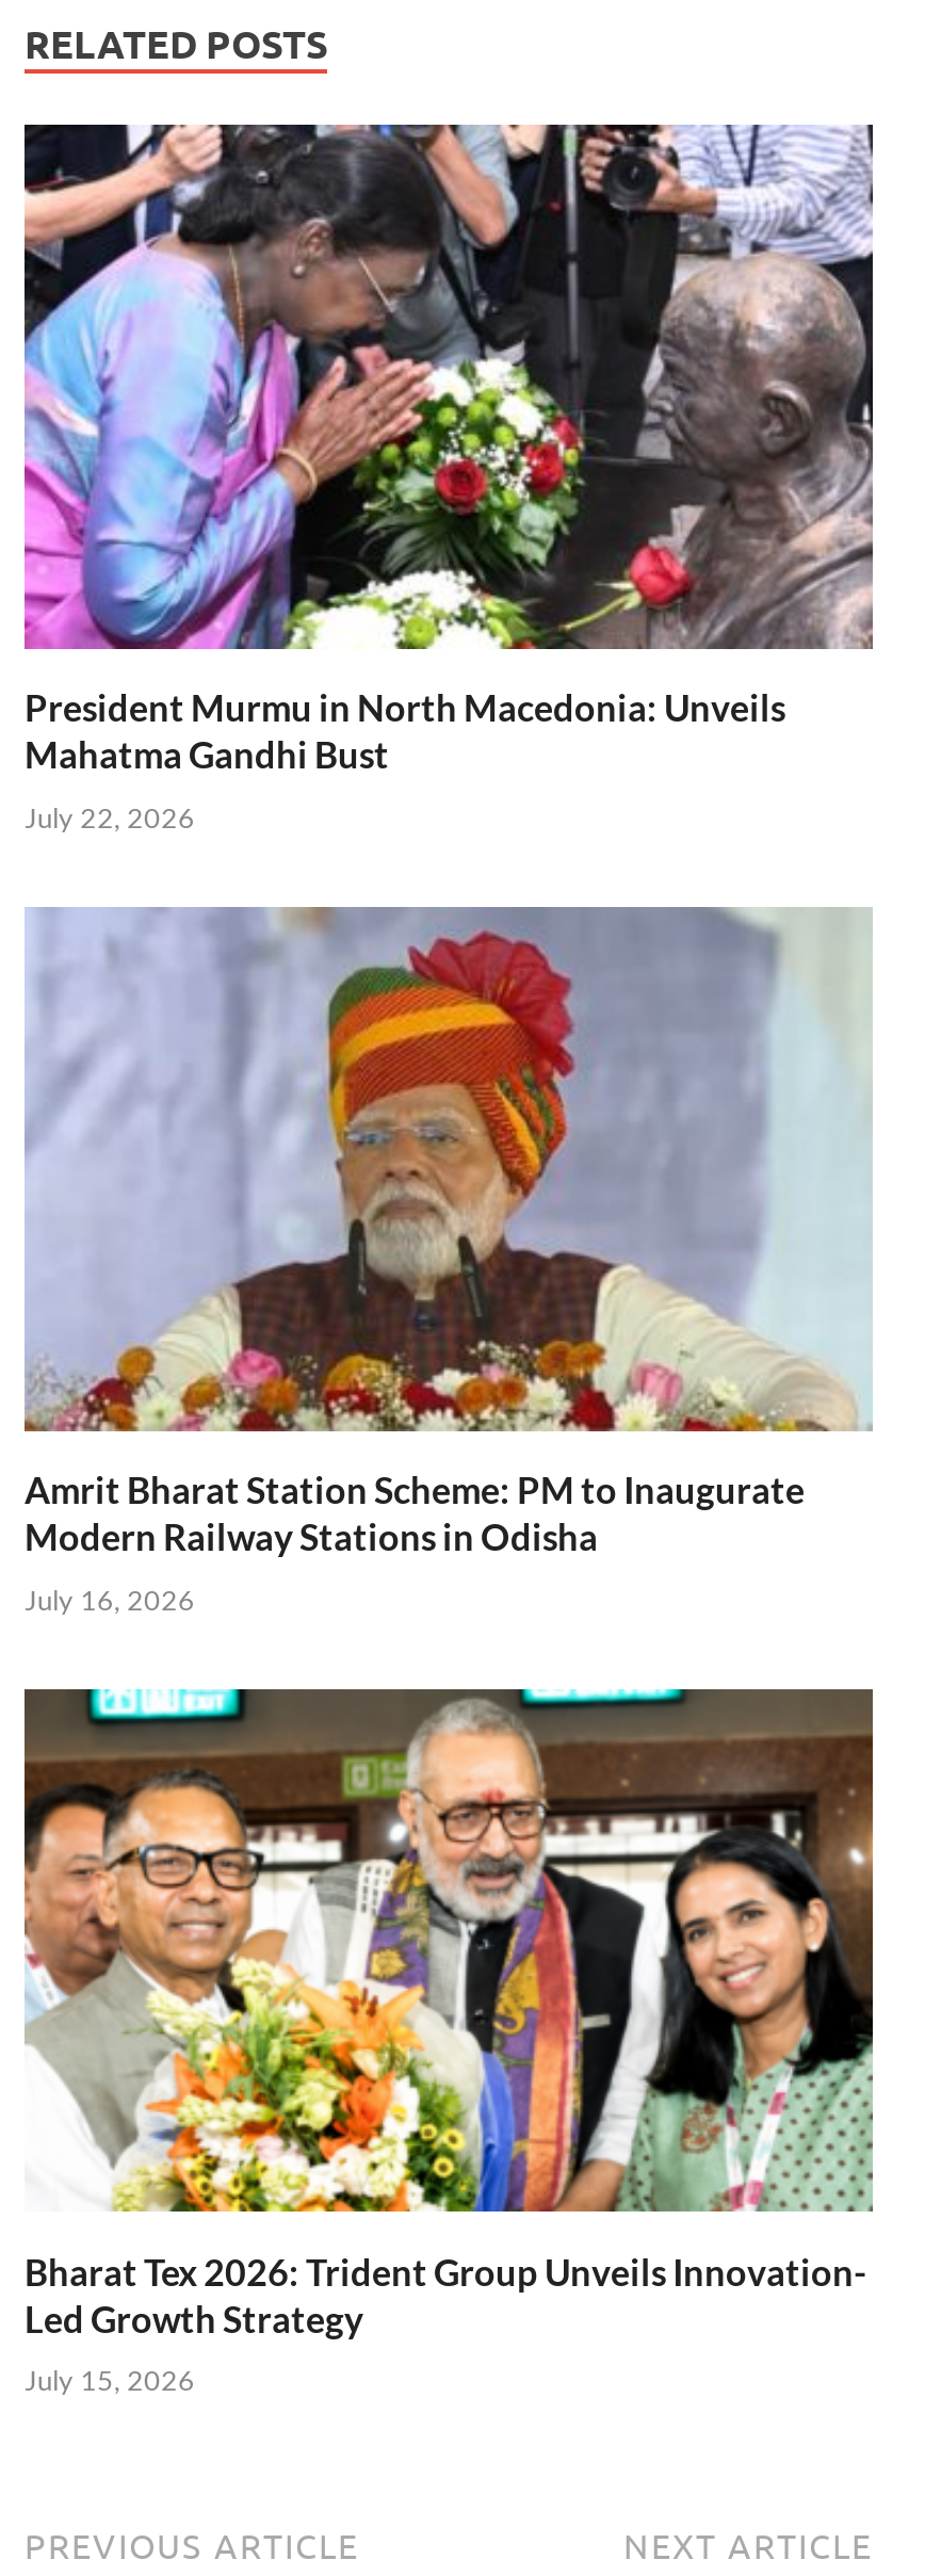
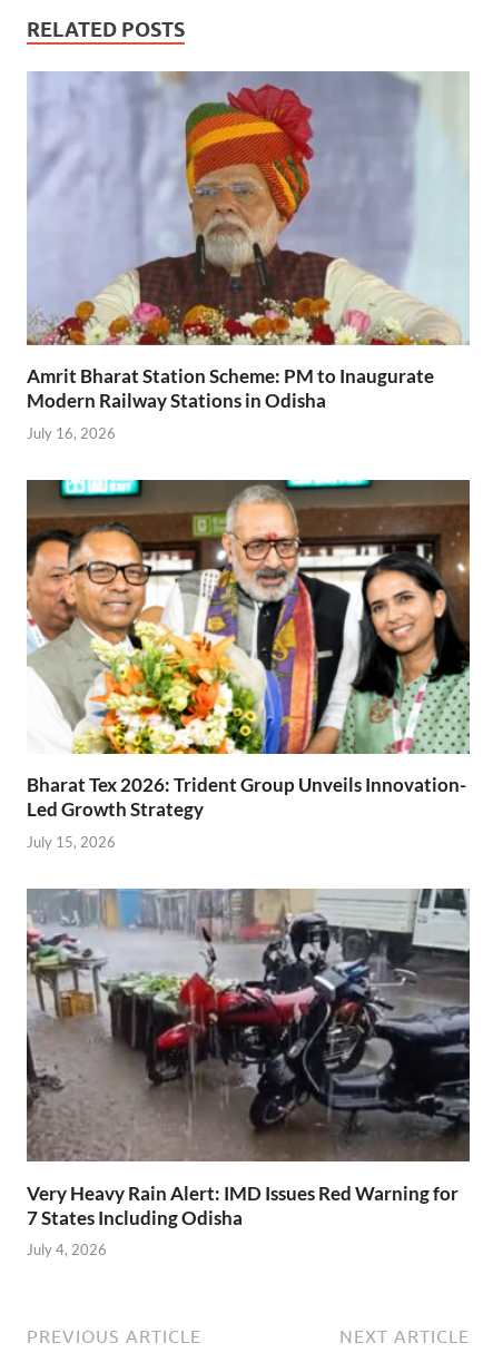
- [image]
- President Murmu in North Macedonia: Unveils
- Mahatma Gandhi Bust
- July 22, 2026

moved up: [image] | Amrit Bharat Station Scheme: PM to Inaugurate | Modern Railway Stations in Odisha | July 16, 2026 | Bharat Tex 2026: Trident Group Unveils Innovation- | Led Growth Strategy | July 15, 2026

+ [image]
+ Very Heavy Rain Alert: IMD Issues Red Warning for
+ 7 States Including Odisha
+ July 4, 2026
